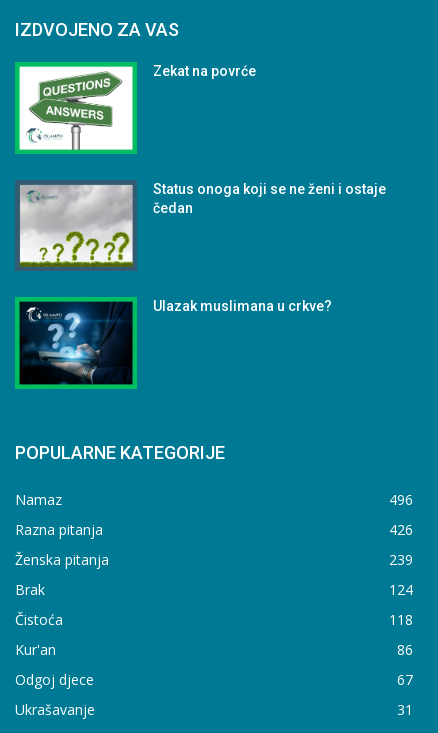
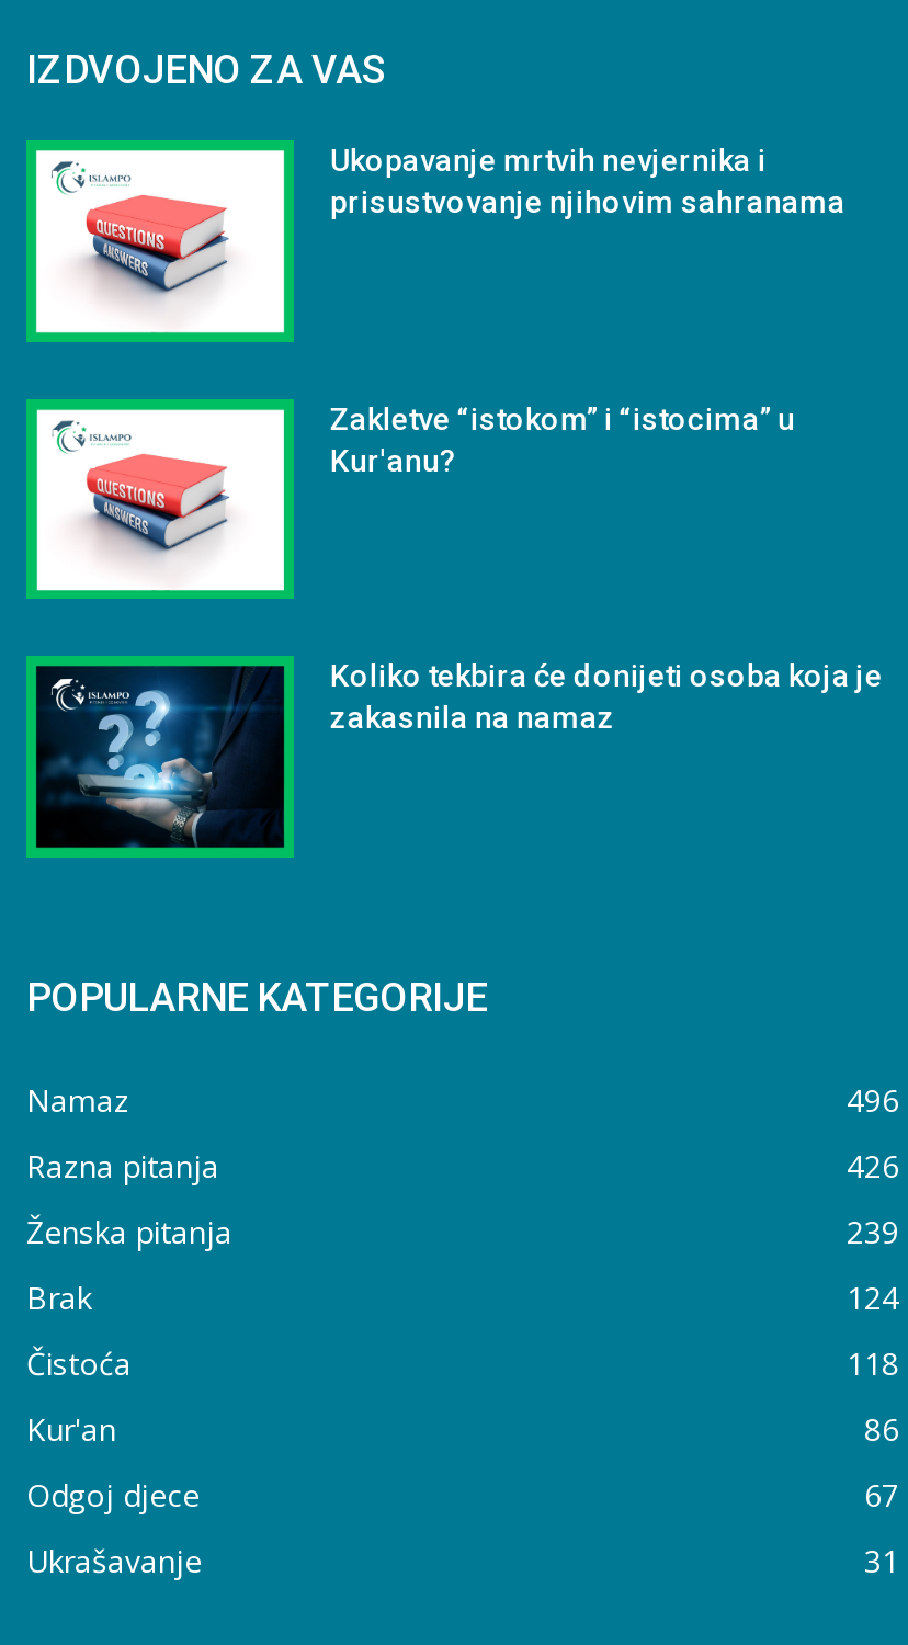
- [image]
- Zekat na povrće
+ [image]
+ Ukopavanje mrtvih nevjernika i
+ prisustvovanje njihovim sahranama

- [image]
- Status onoga koji se ne ženi i ostaje
- čedan
+ [image]
+ Zakletve “istokom” i “istocima” u
+ Kur'anu?

- Ulazak muslimana u crkve?
+ Koliko tekbira će donijeti osoba koja je
+ zakasnila na namaz
